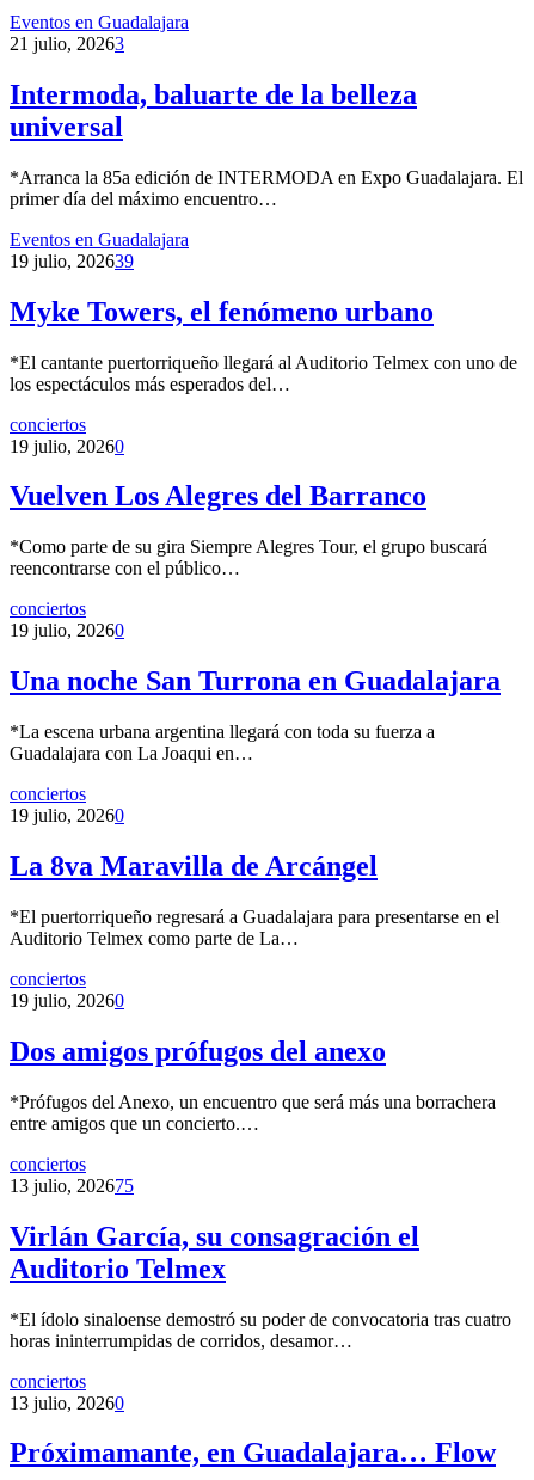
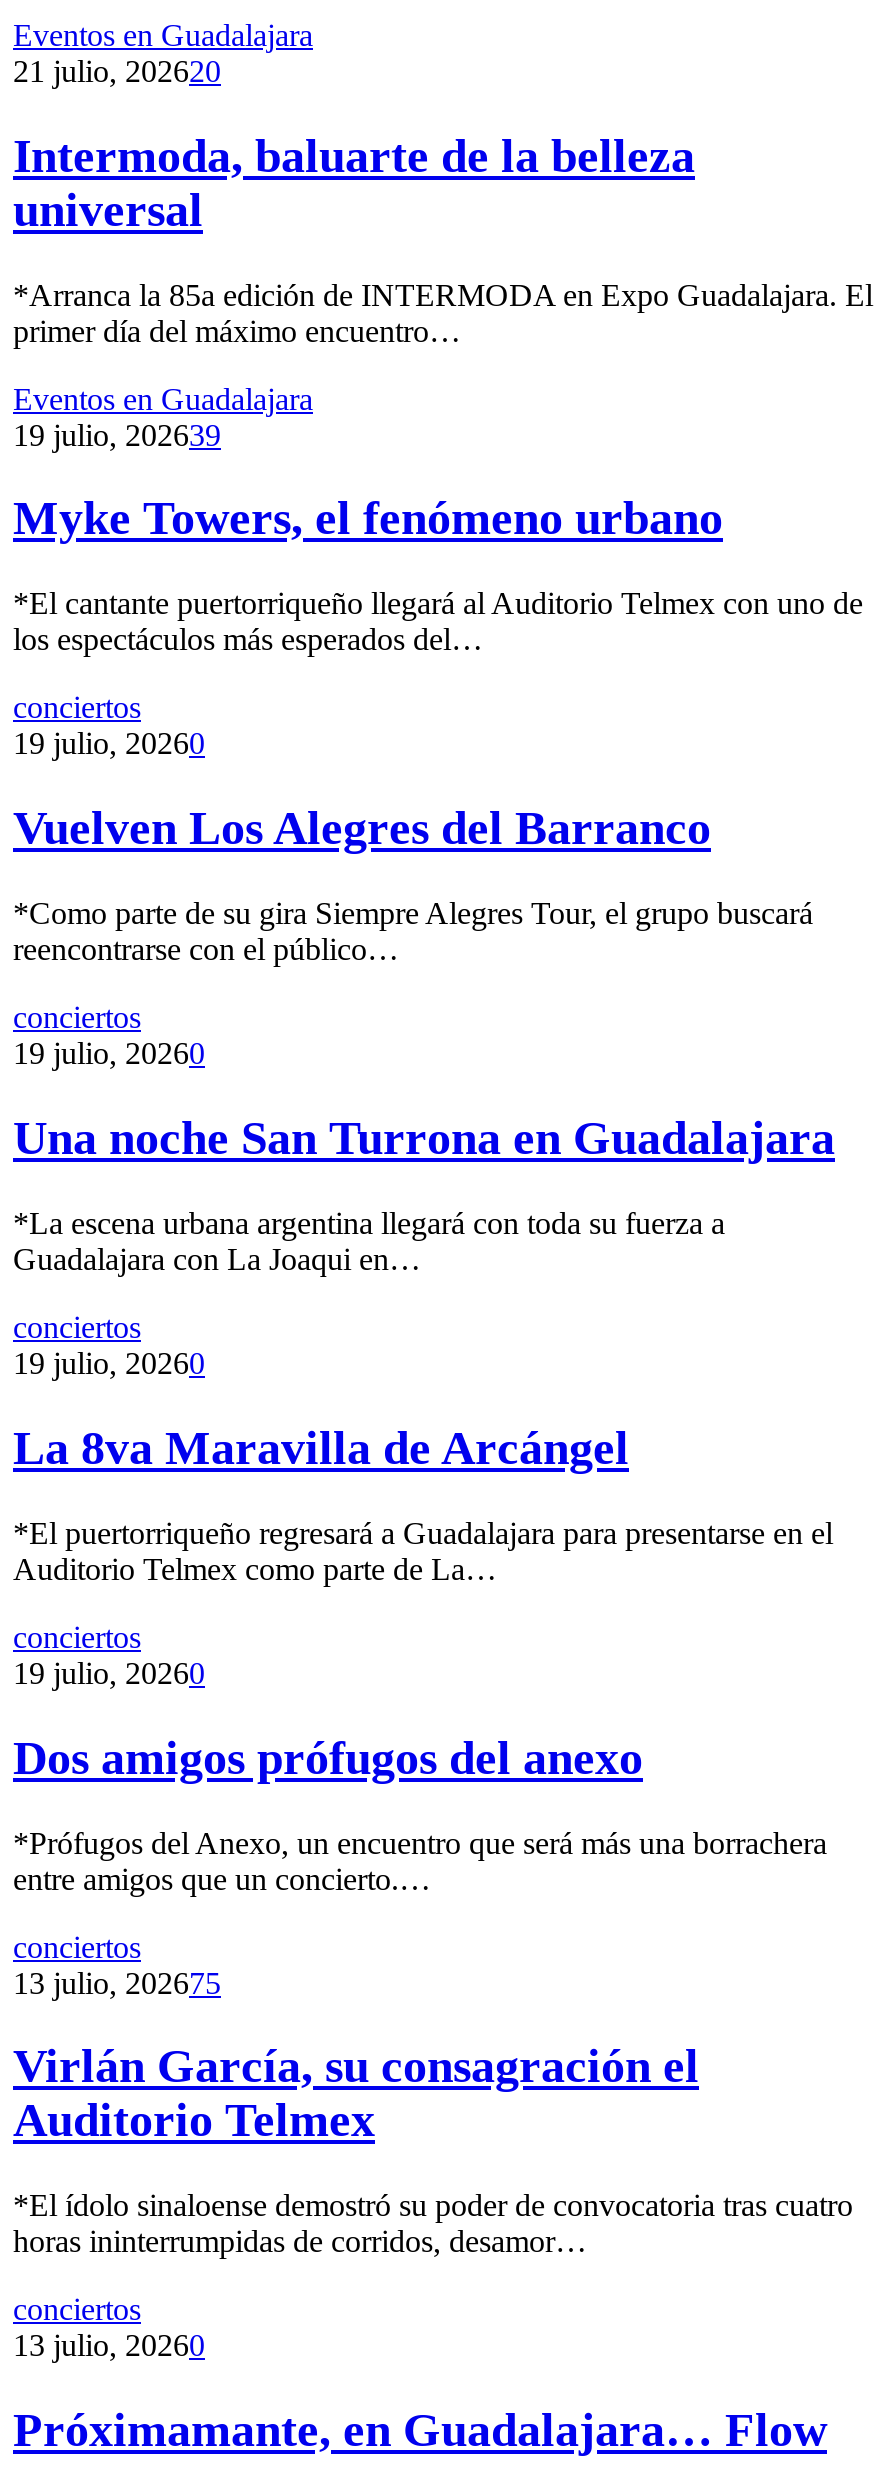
- 21 julio, 20263
+ 21 julio, 202620
